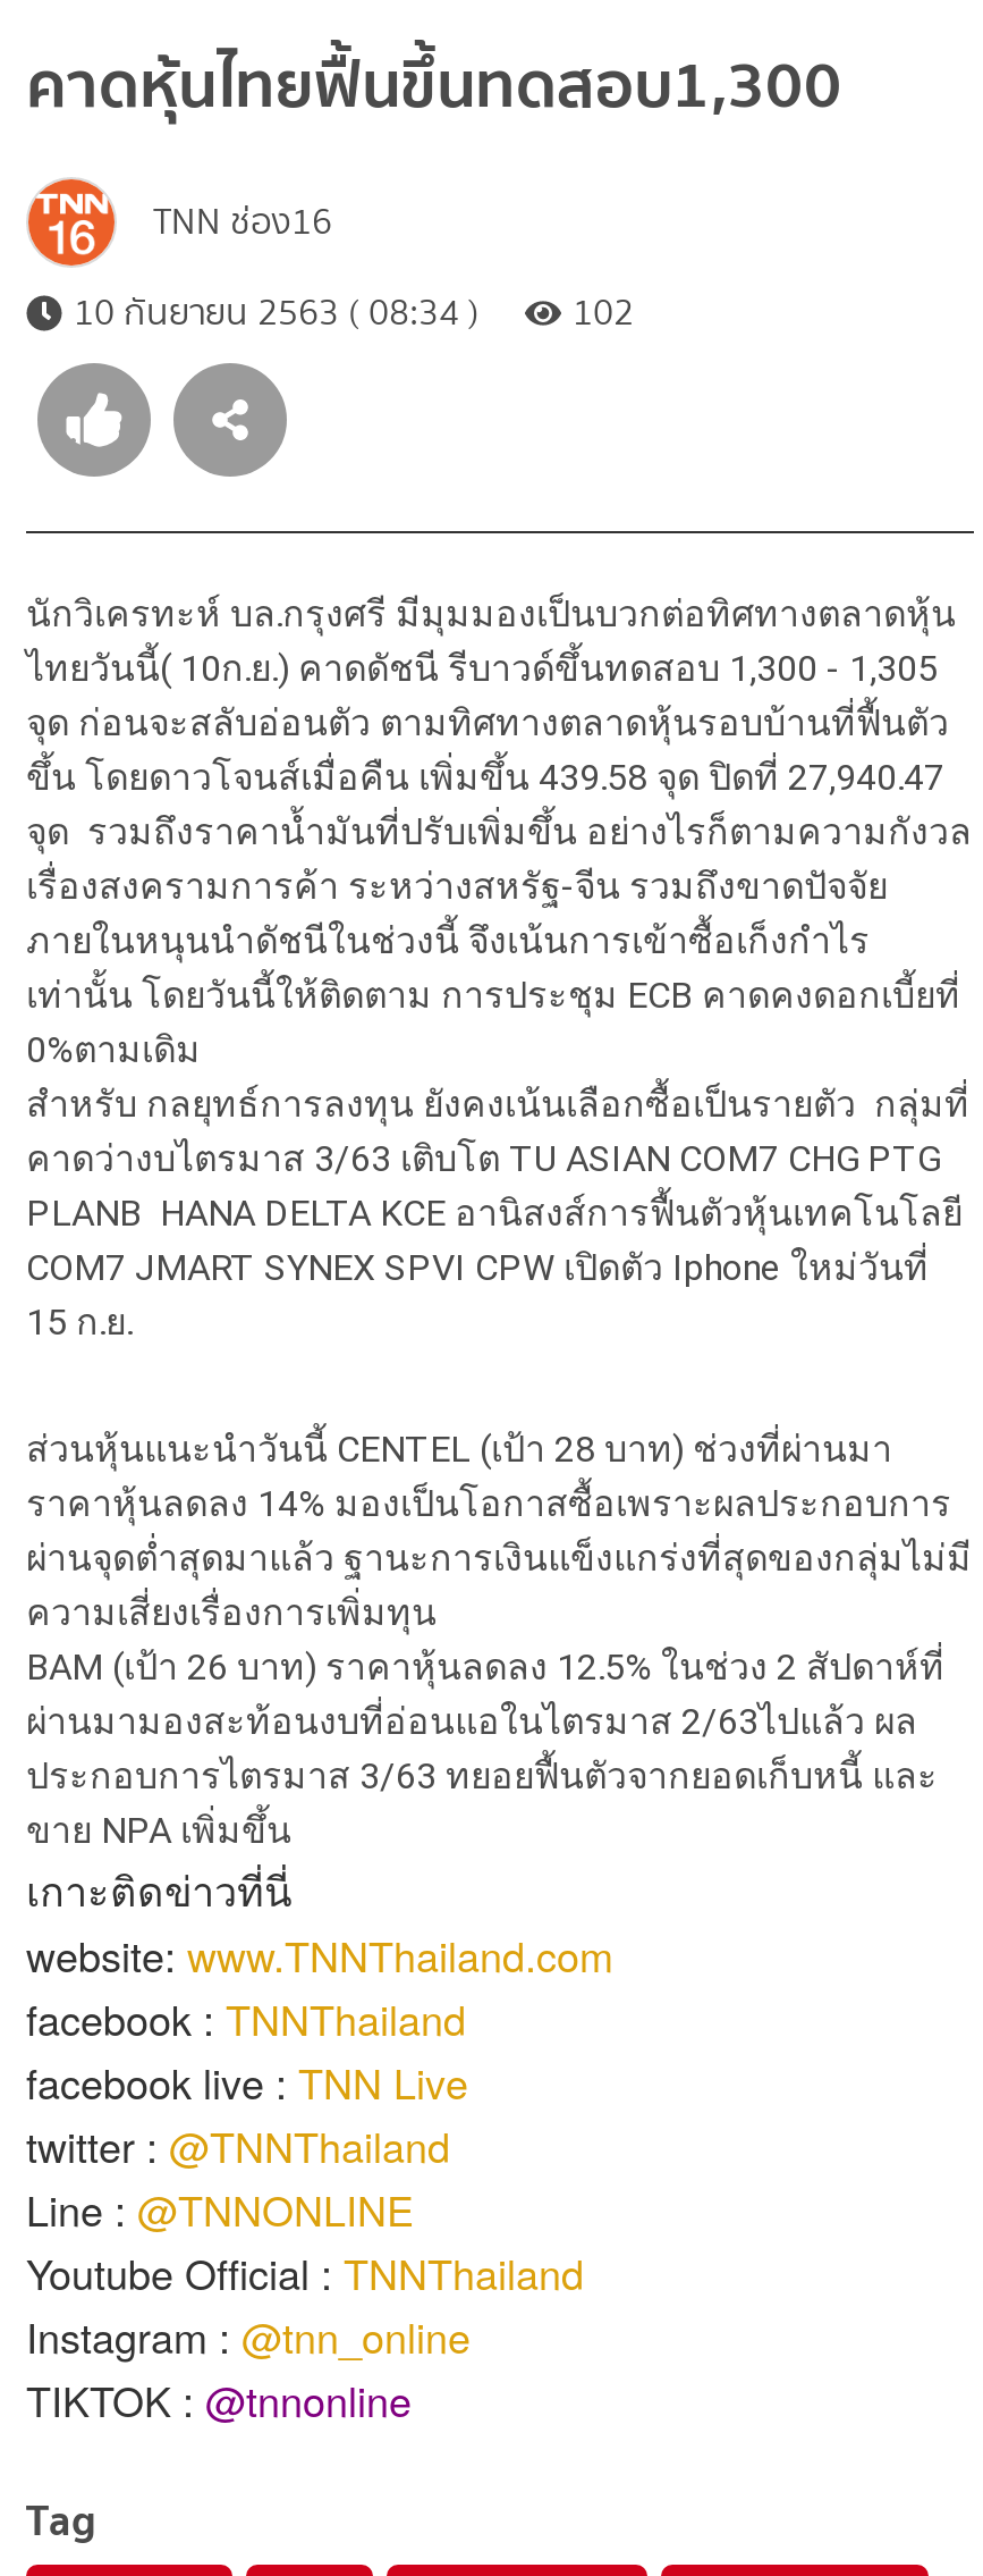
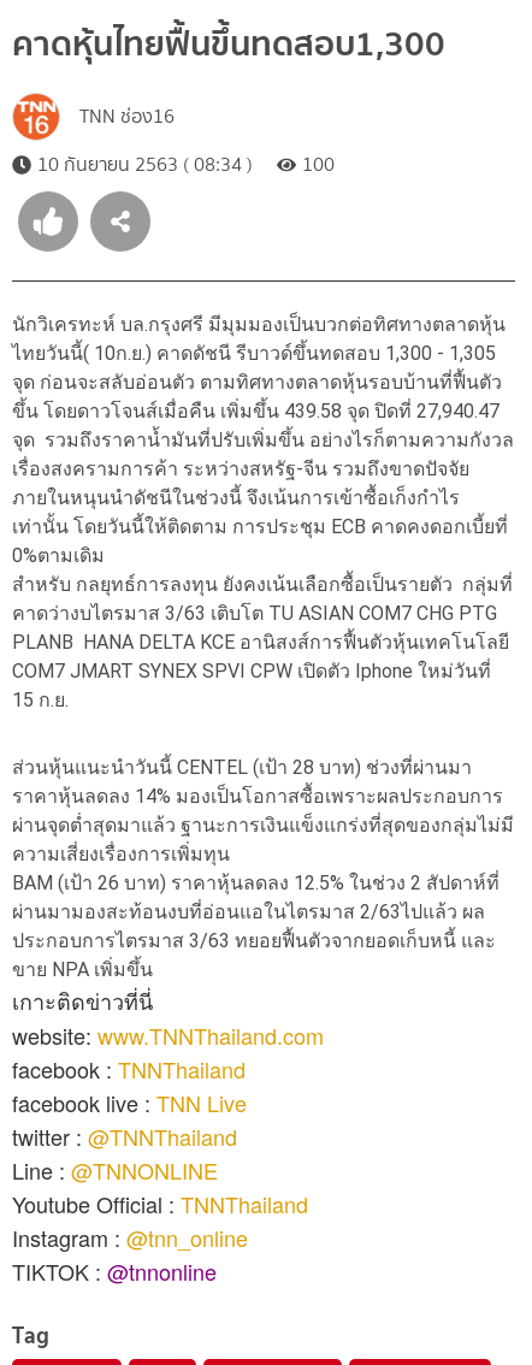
- 10 กันยายน 2563 ( 08:34 ) 102
+ 10 กันยายน 2563 ( 08:34 ) 100
